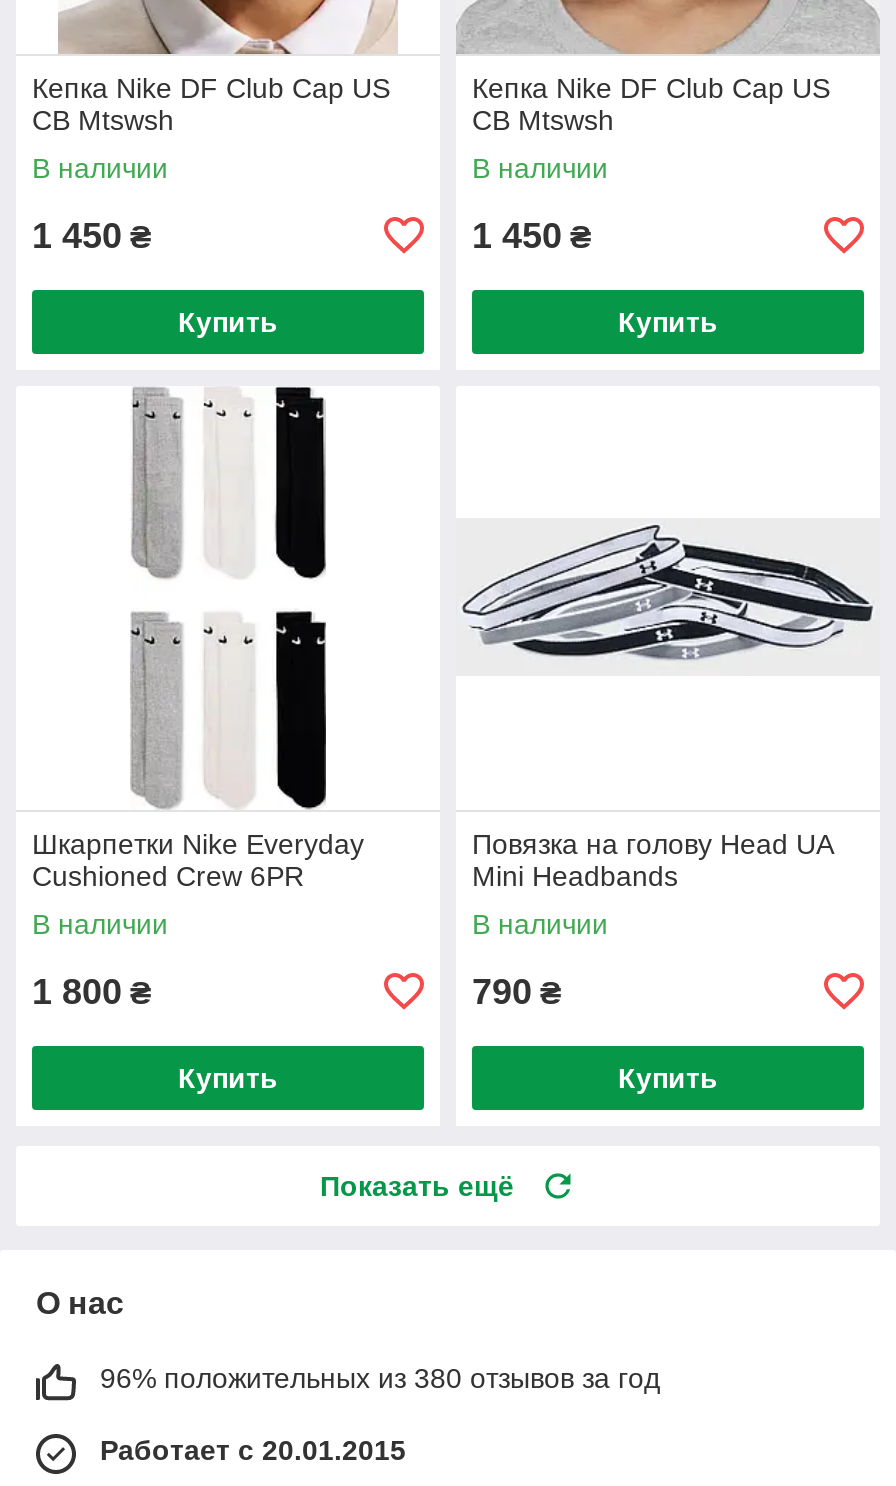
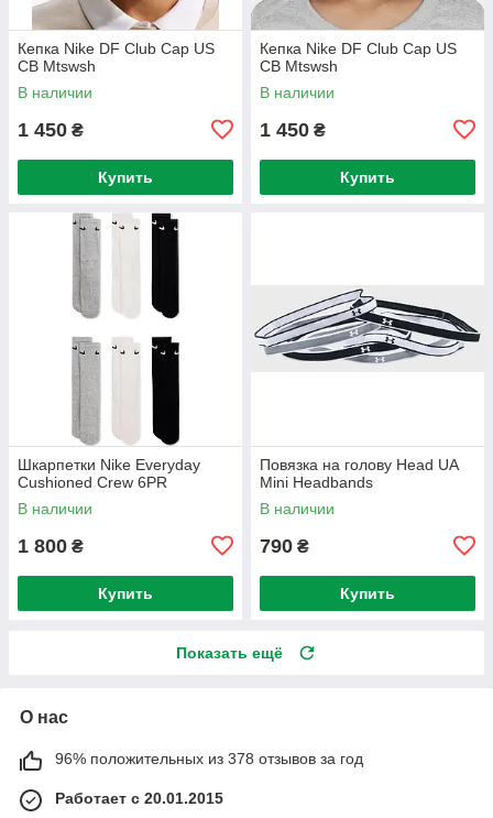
- 96% положительных из 380 отзывов за год
+ 96% положительных из 378 отзывов за год
